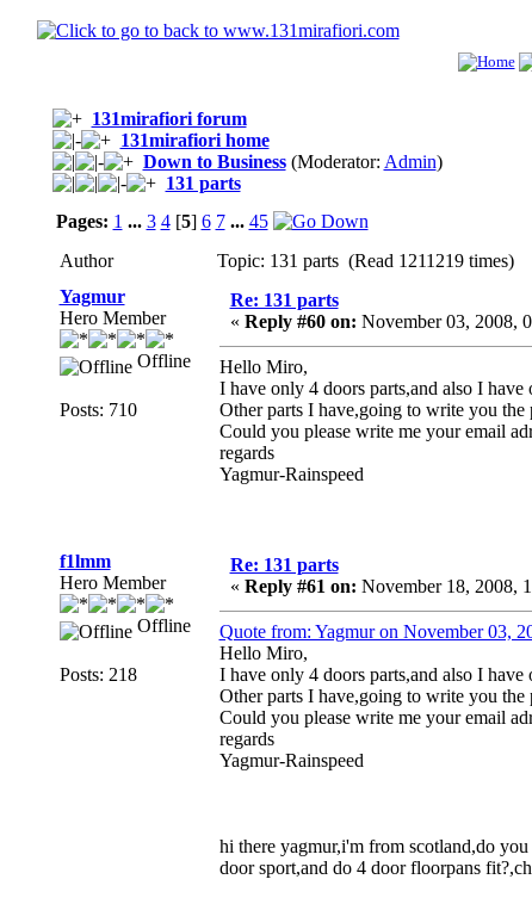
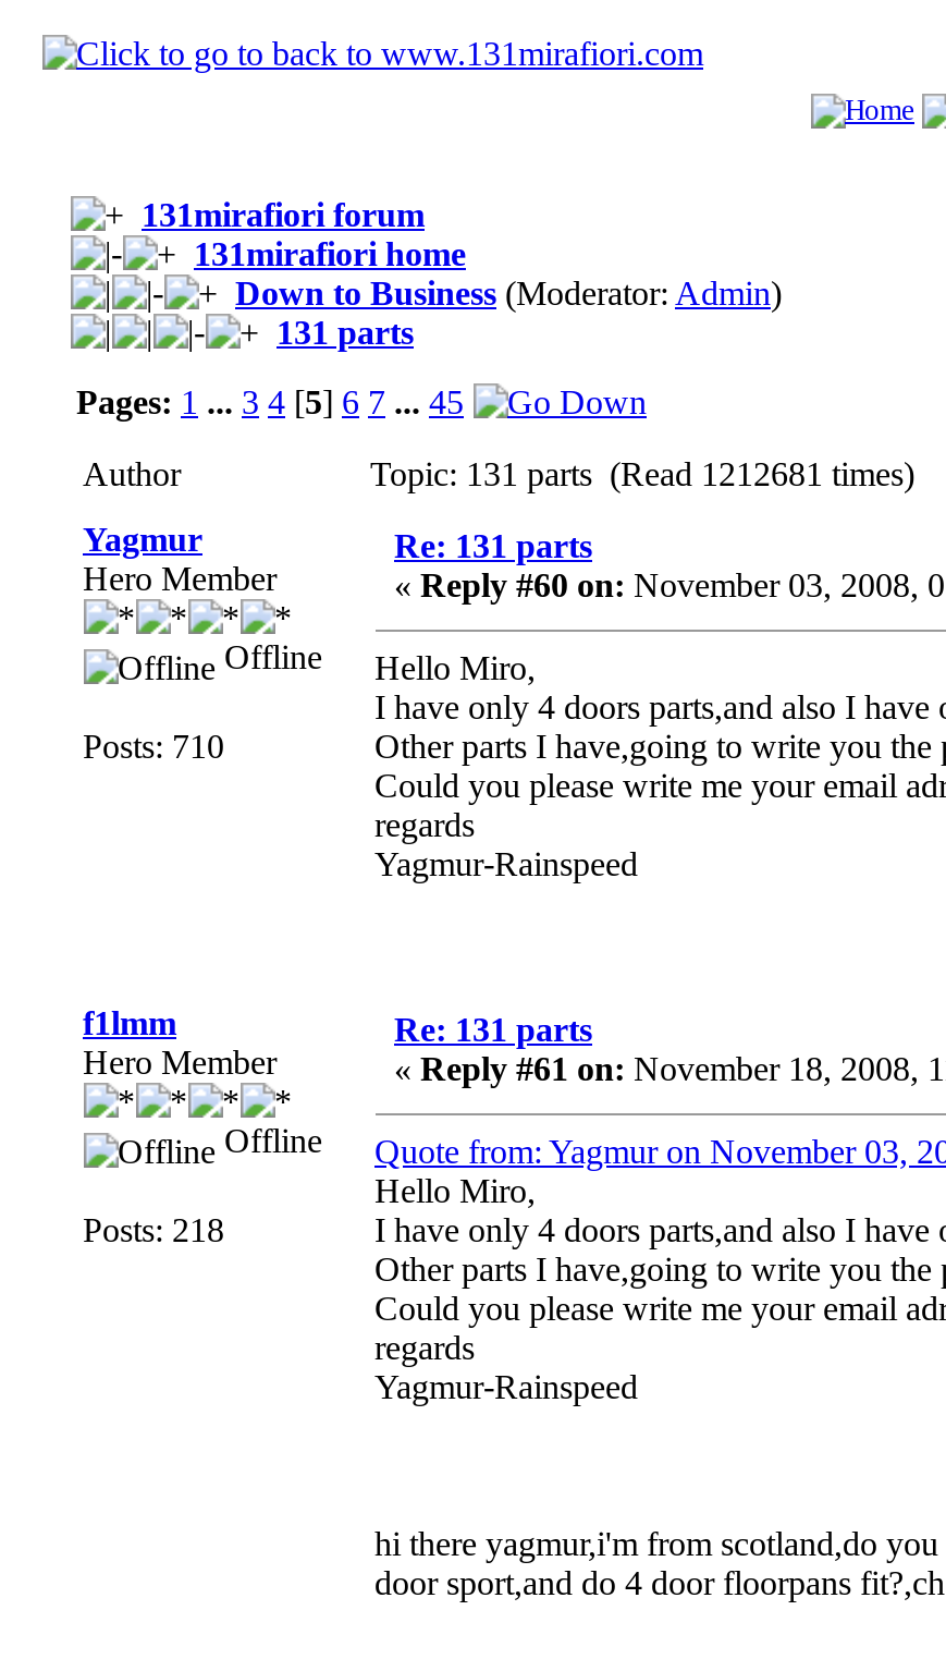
- Topic: 131 parts (Read 1211219 times)
+ Topic: 131 parts (Read 1212681 times)
